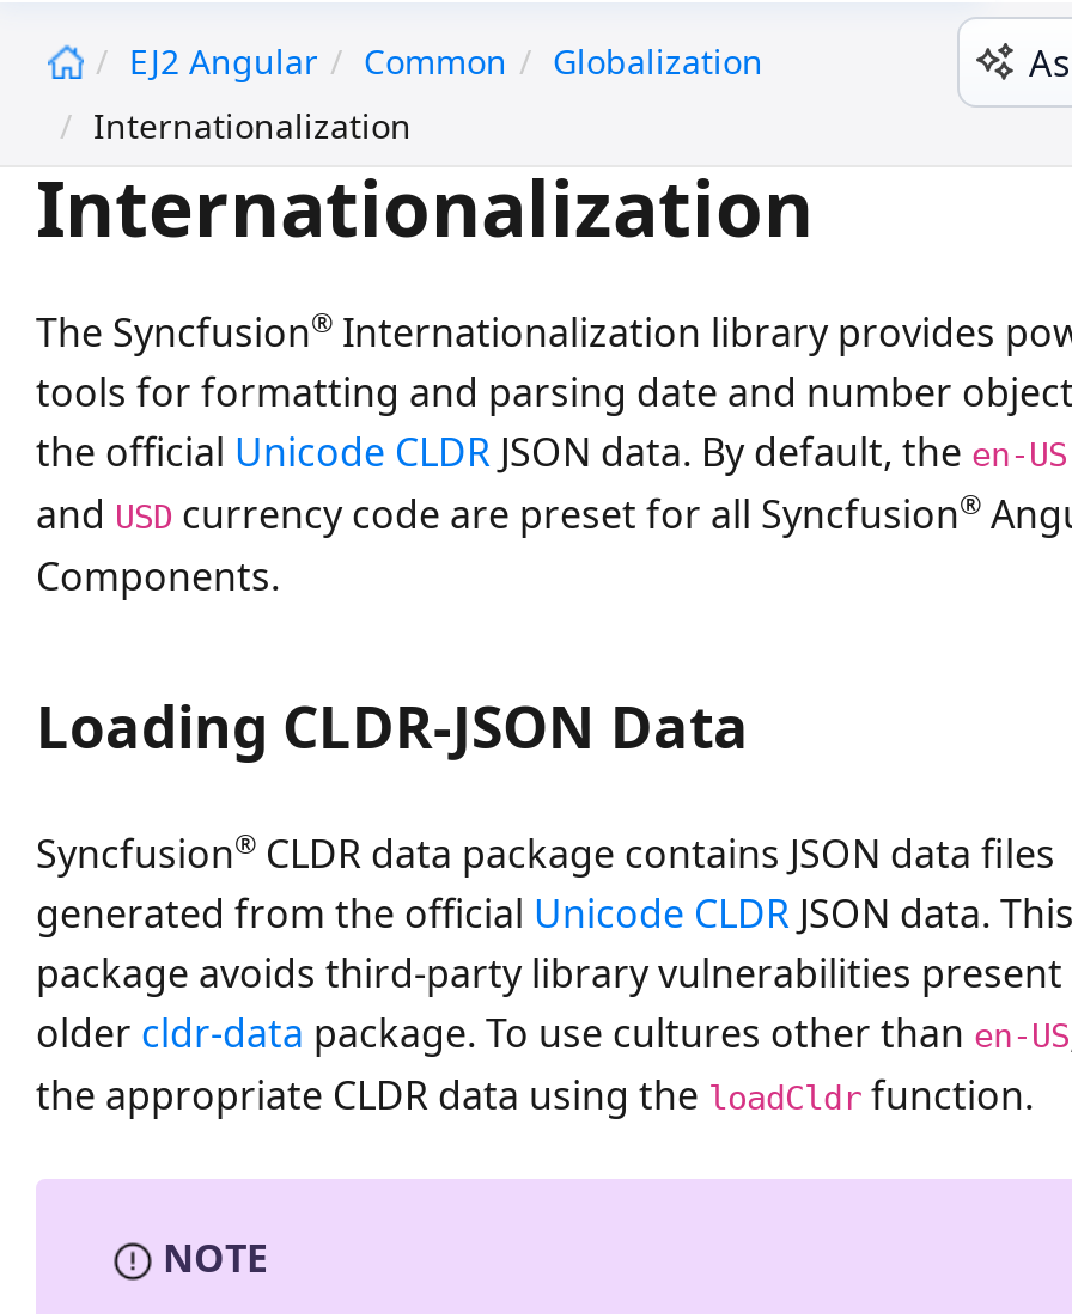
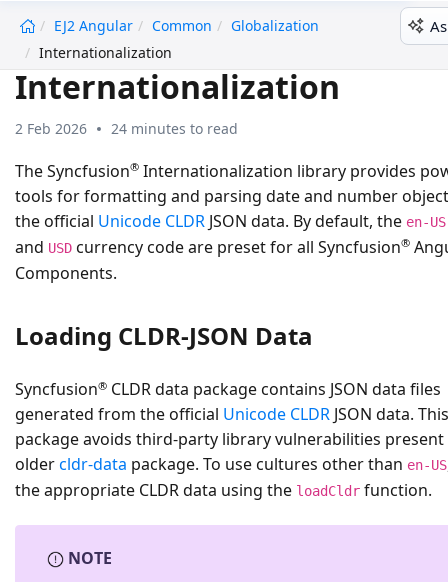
+ 2 Feb 2026
+ 24 minutes to read
